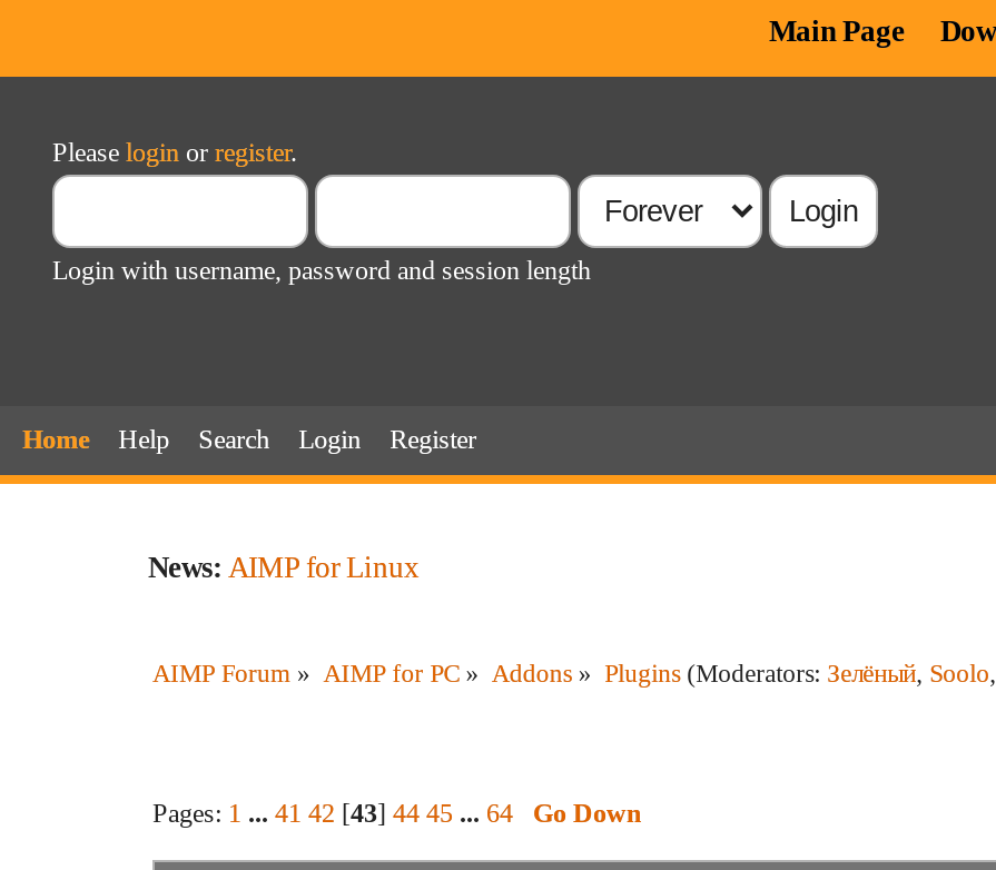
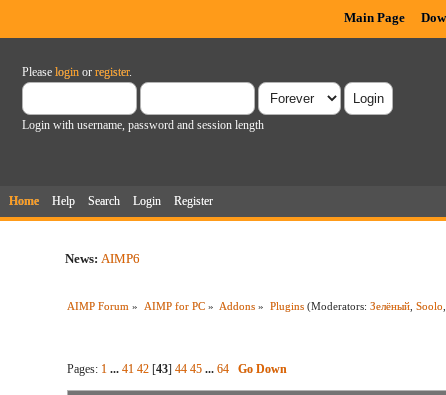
- News: AIMP for Linux
+ News: AIMP6
